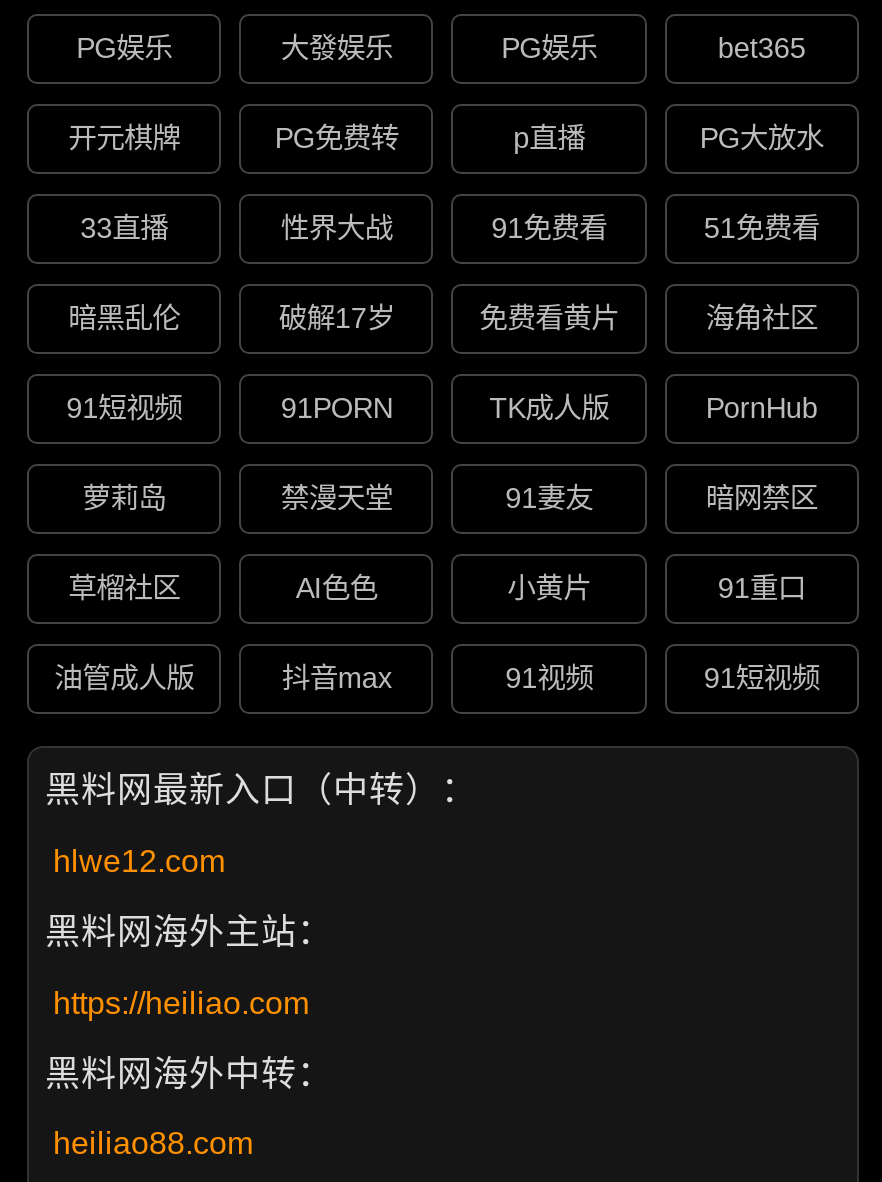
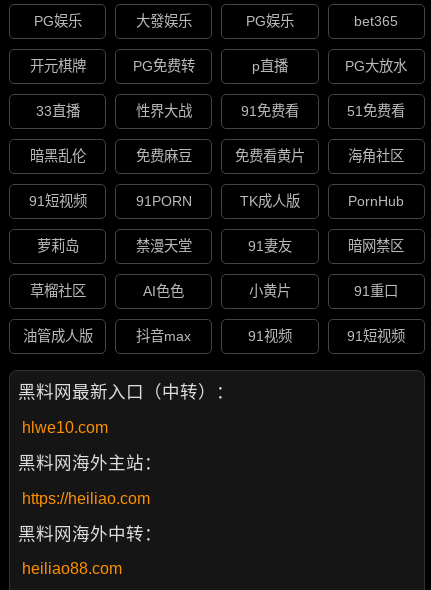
- 破解17岁
+ 免费麻豆

- hlwe12.com
+ hlwe10.com
